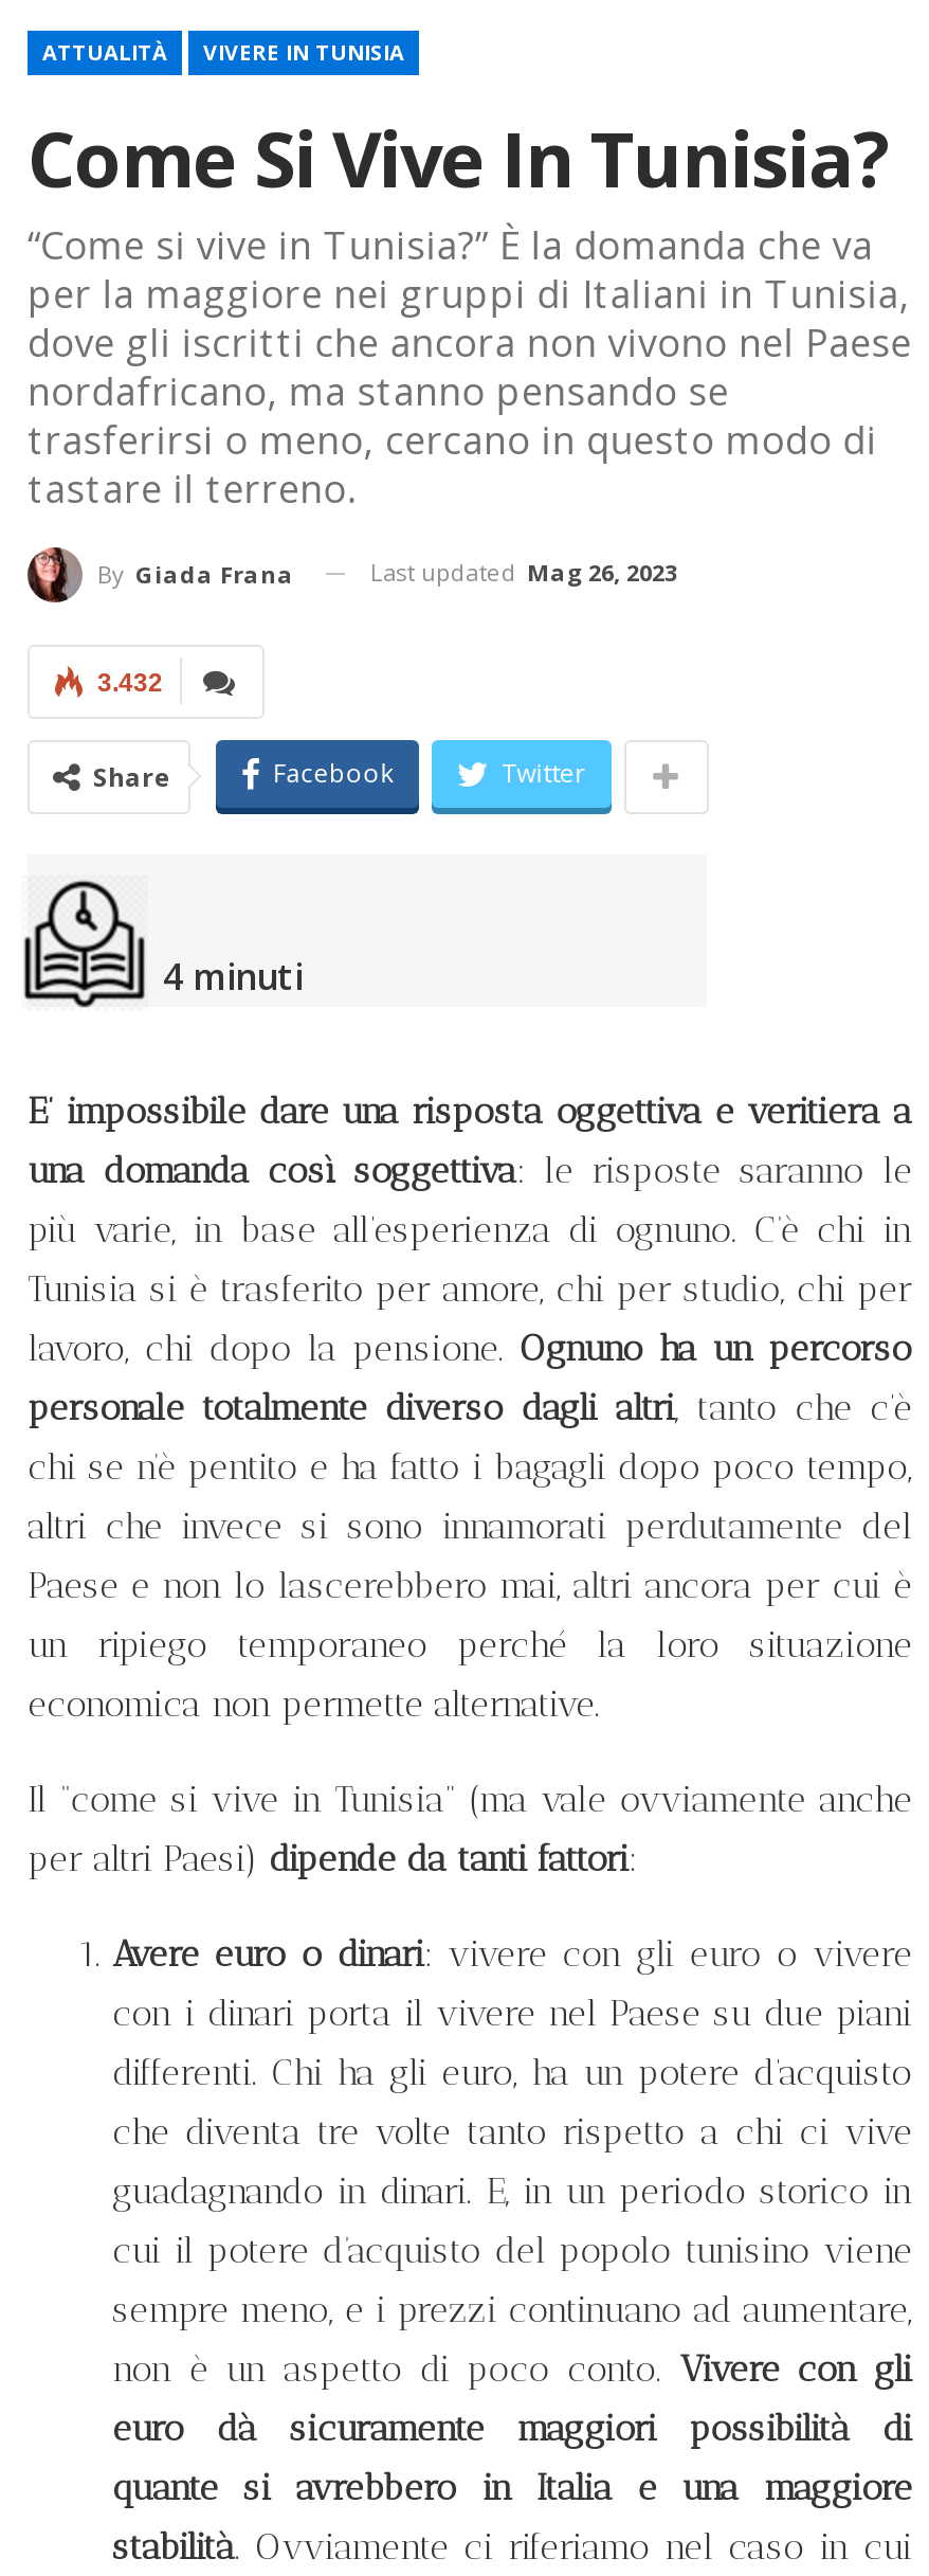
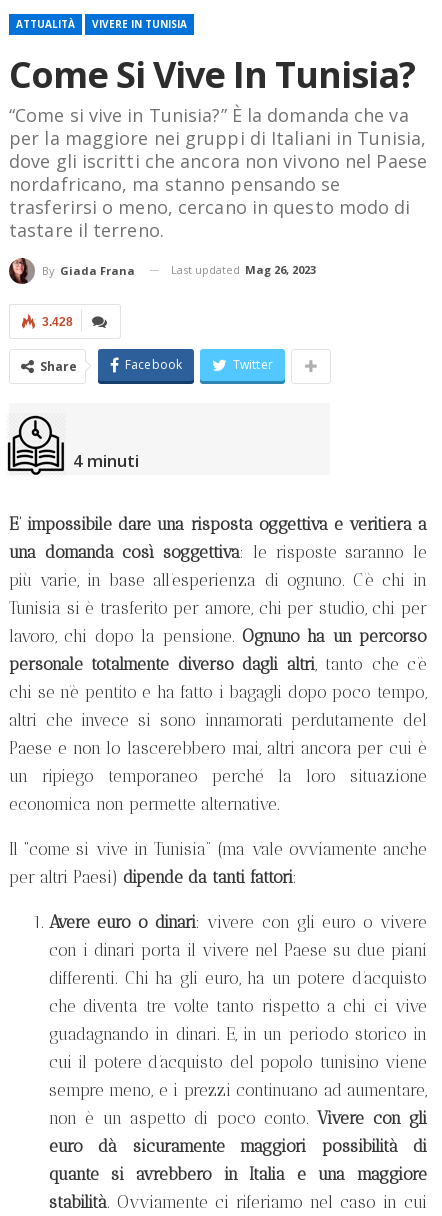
- 3.432
+ 3.428
